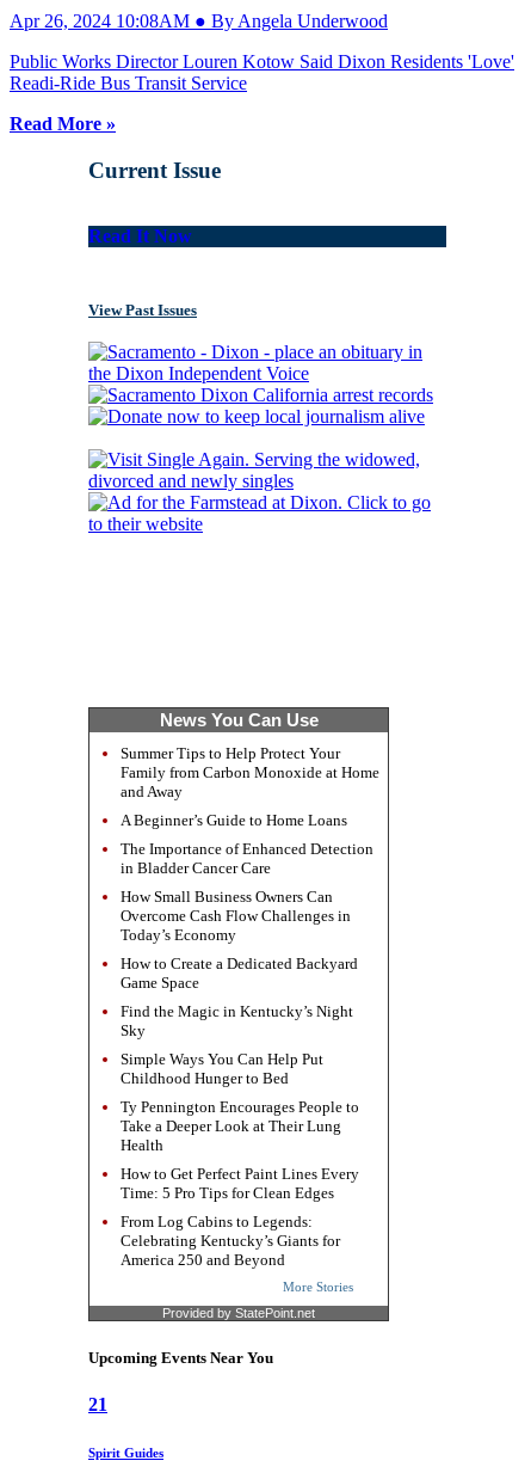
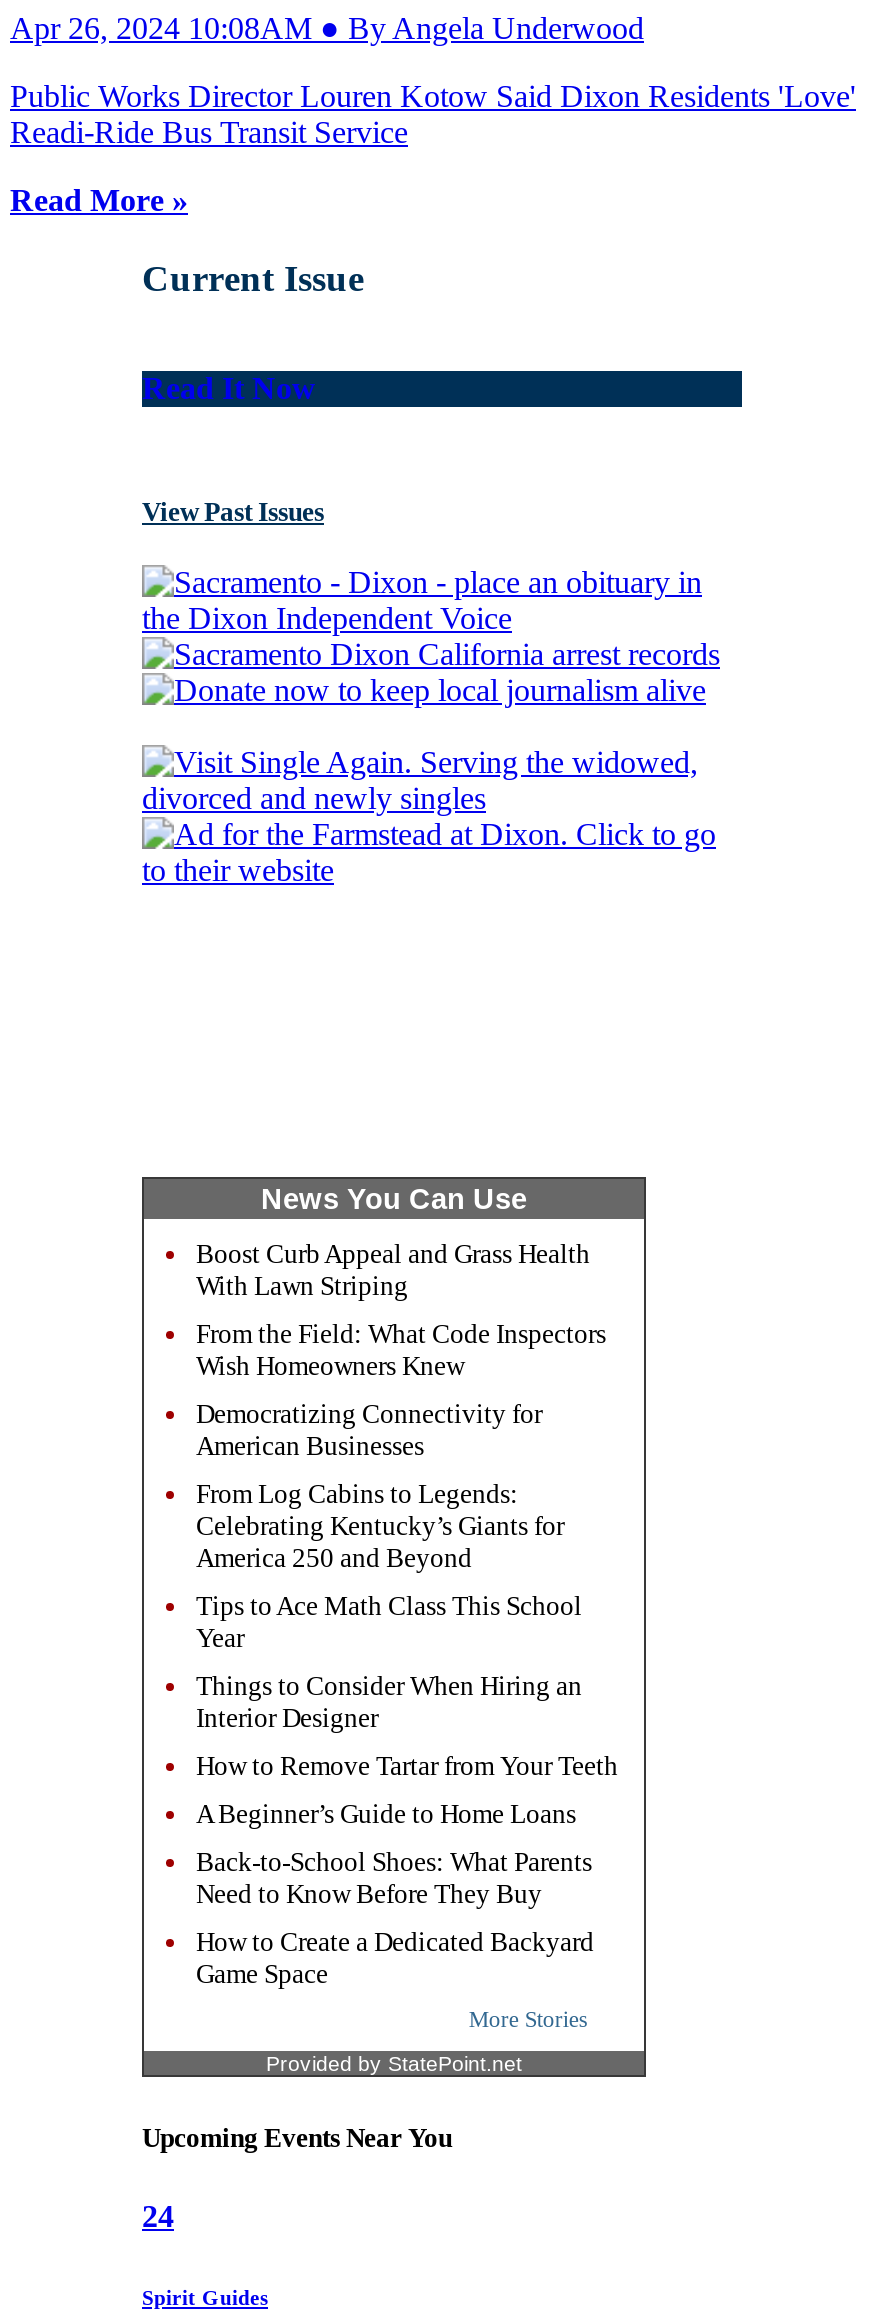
- Summer Tips to Help Protect Your
- Family from Carbon Monoxide at Home
- and Away
- The Importance of Enhanced Detection
- in Bladder Cancer Care
- How Small Business Owners Can
- Overcome Cash Flow Challenges in
- Today’s Economy
- Find the Magic in Kentucky’s Night
- Sky
- Simple Ways You Can Help Put
- Childhood Hunger to Bed
- Ty Pennington Encourages People to
- Take a Deeper Look at Their Lung
- Health
- How to Get Perfect Paint Lines Every
- Time: 5 Pro Tips for Clean Edges
+ Boost Curb Appeal and Grass Health
+ With Lawn Striping
+ From the Field: What Code Inspectors
+ Wish Homeowners Knew
+ Democratizing Connectivity for
+ American Businesses

moved down: A Beginner’s Guide to Home Loans

moved down: How to Create a Dedicated Backyard | Game Space

moved up: From Log Cabins to Legends: | Celebrating Kentucky’s Giants for | America 250 and Beyond

+ Tips to Ace Math Class This School
+ Year
+ Things to Consider When Hiring an
+ Interior Designer
+ How to Remove Tartar from Your Teeth
+ Back-to-School Shoes: What Parents
+ Need to Know Before They Buy

- 21
+ 24
